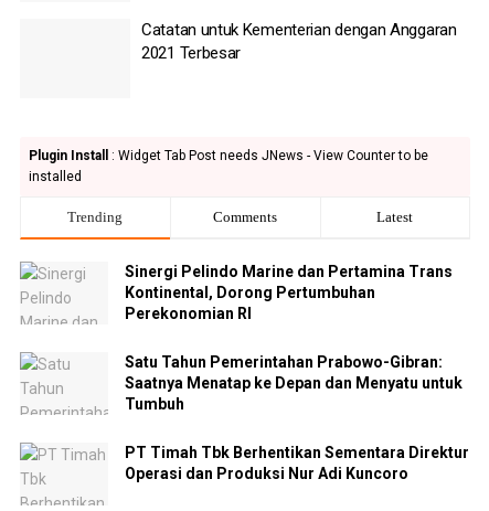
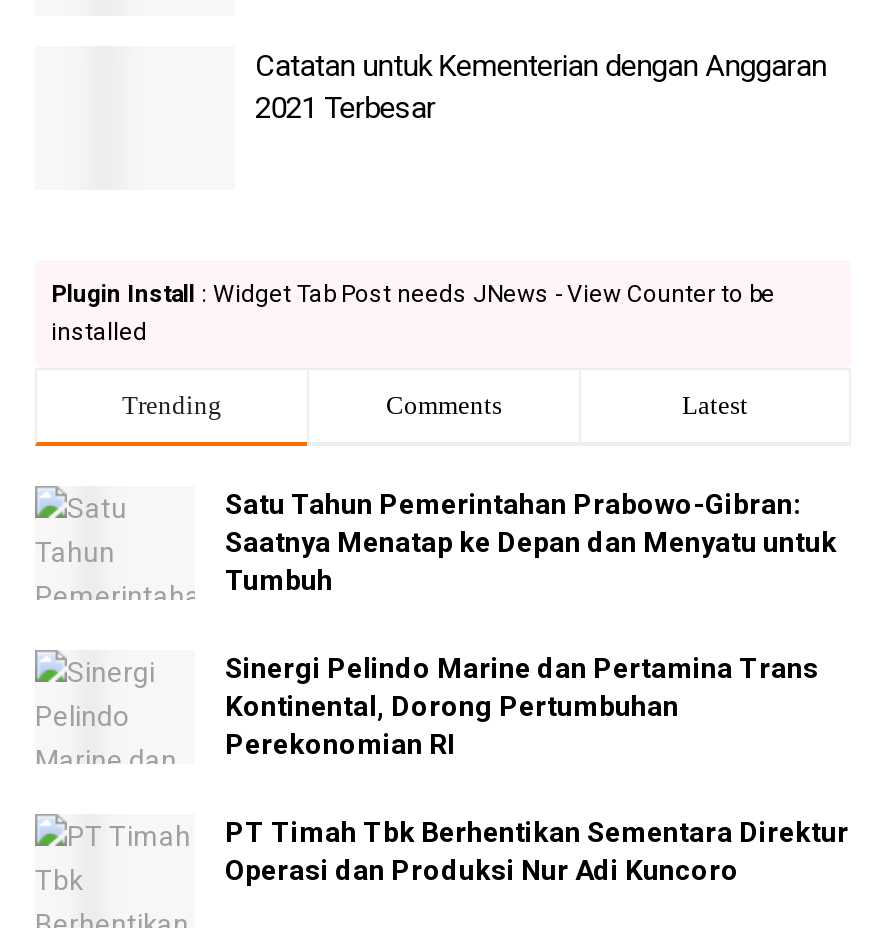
moved down: Sinergi Pelindo Marine dan Pertamina Trans | Kontinental, Dorong Pertumbuhan | Perekonomian RI

moved up: Satu Tahun Pemerintahan Prabowo-Gibran: | Saatnya Menatap ke Depan dan Menyatu untuk | Tumbuh
